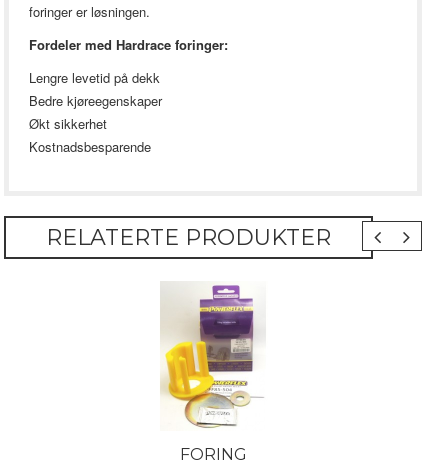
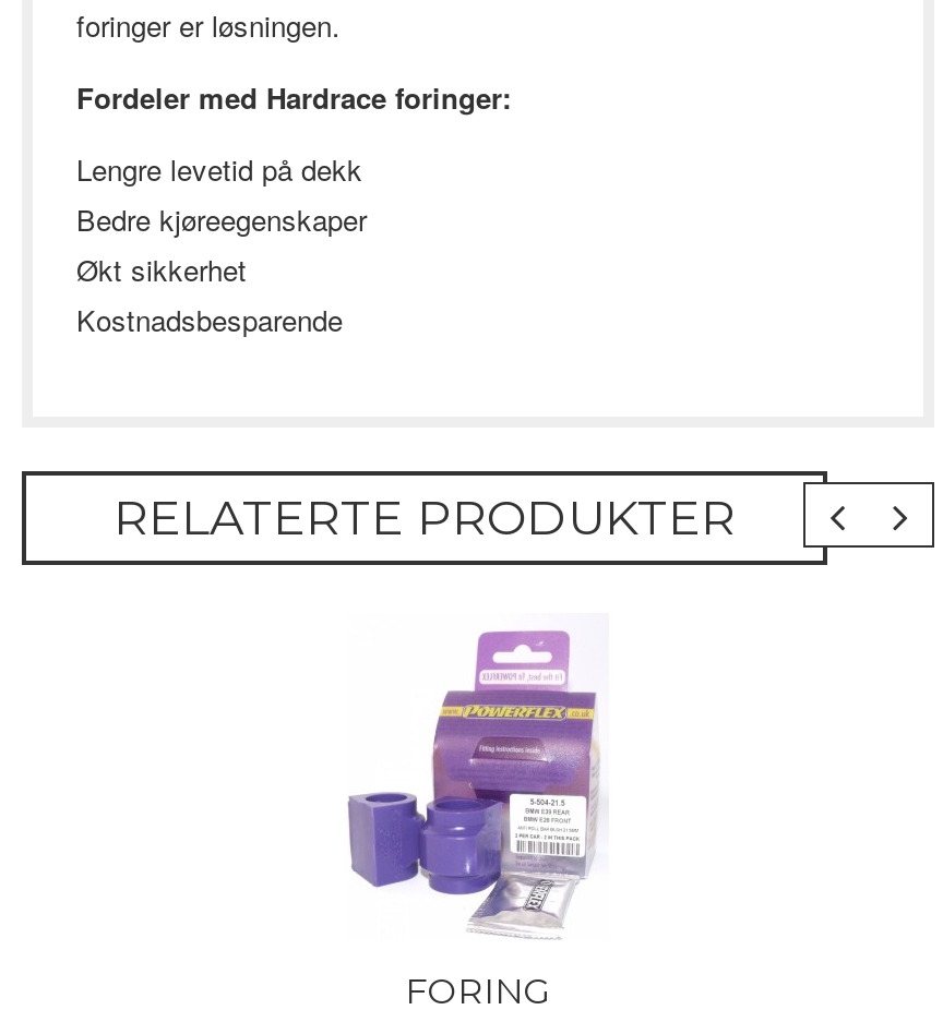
- [image]
+ [image]
